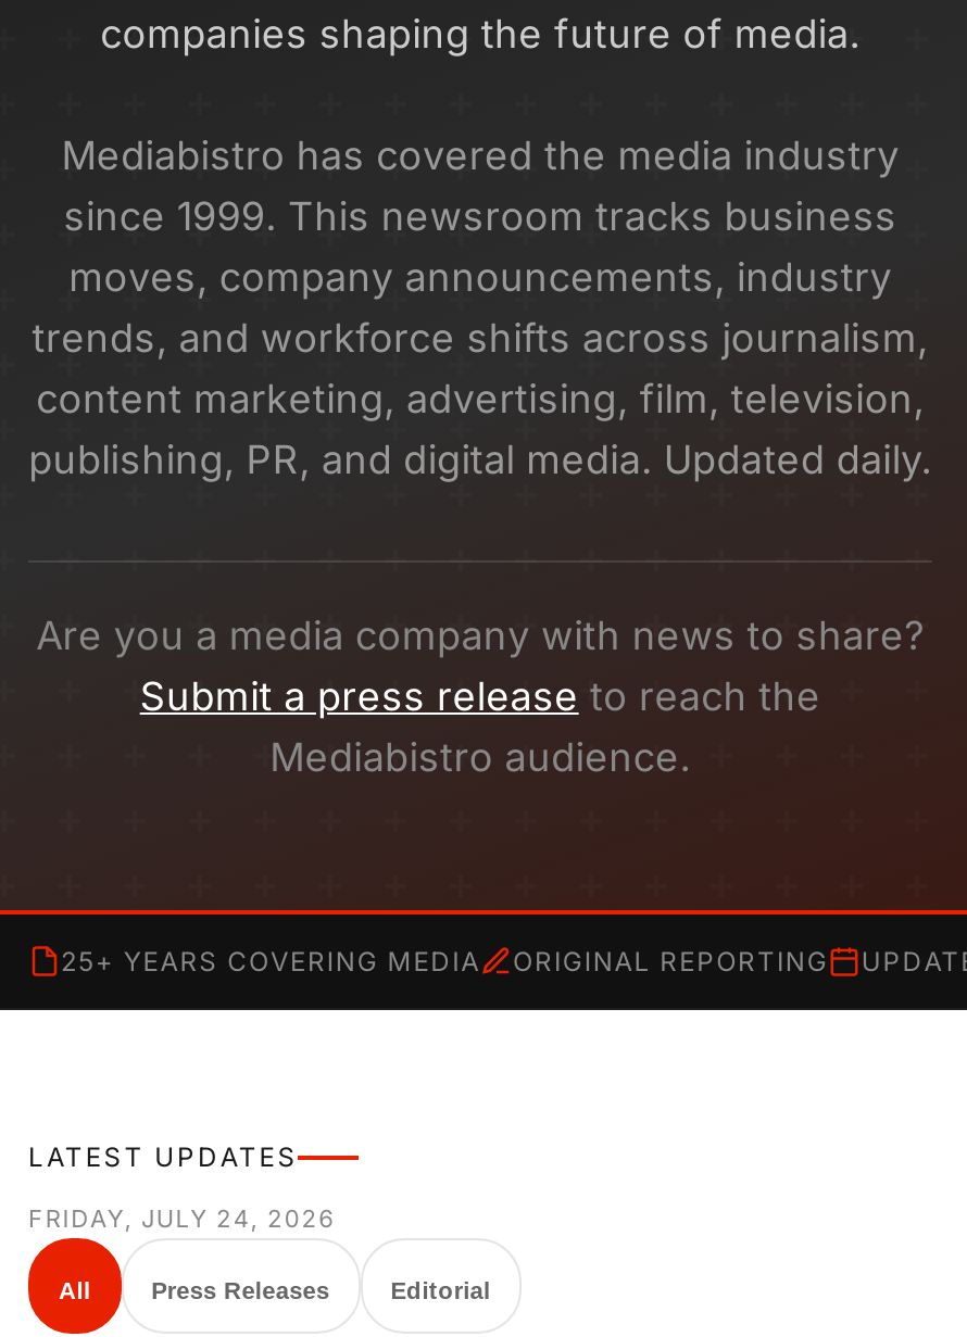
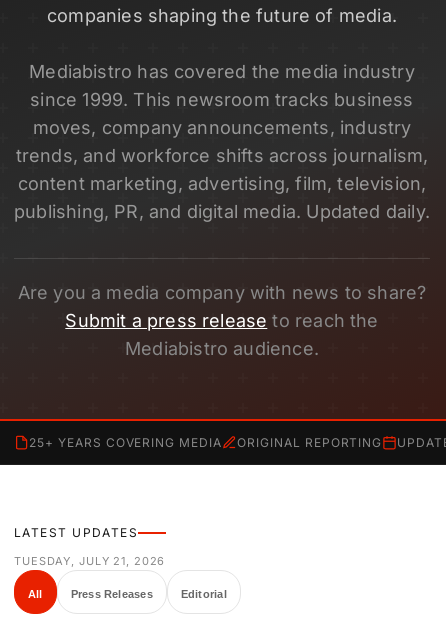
- FRIDAY, JULY 24, 2026
+ TUESDAY, JULY 21, 2026
